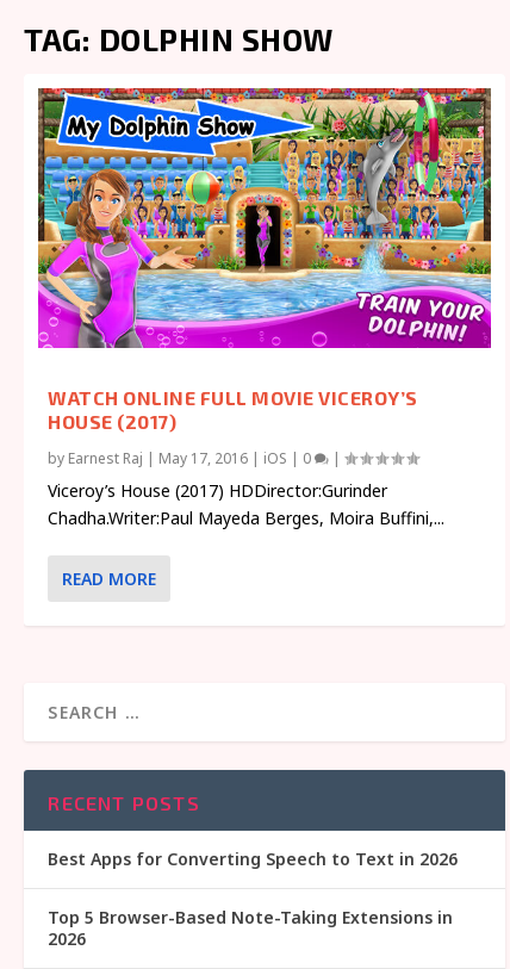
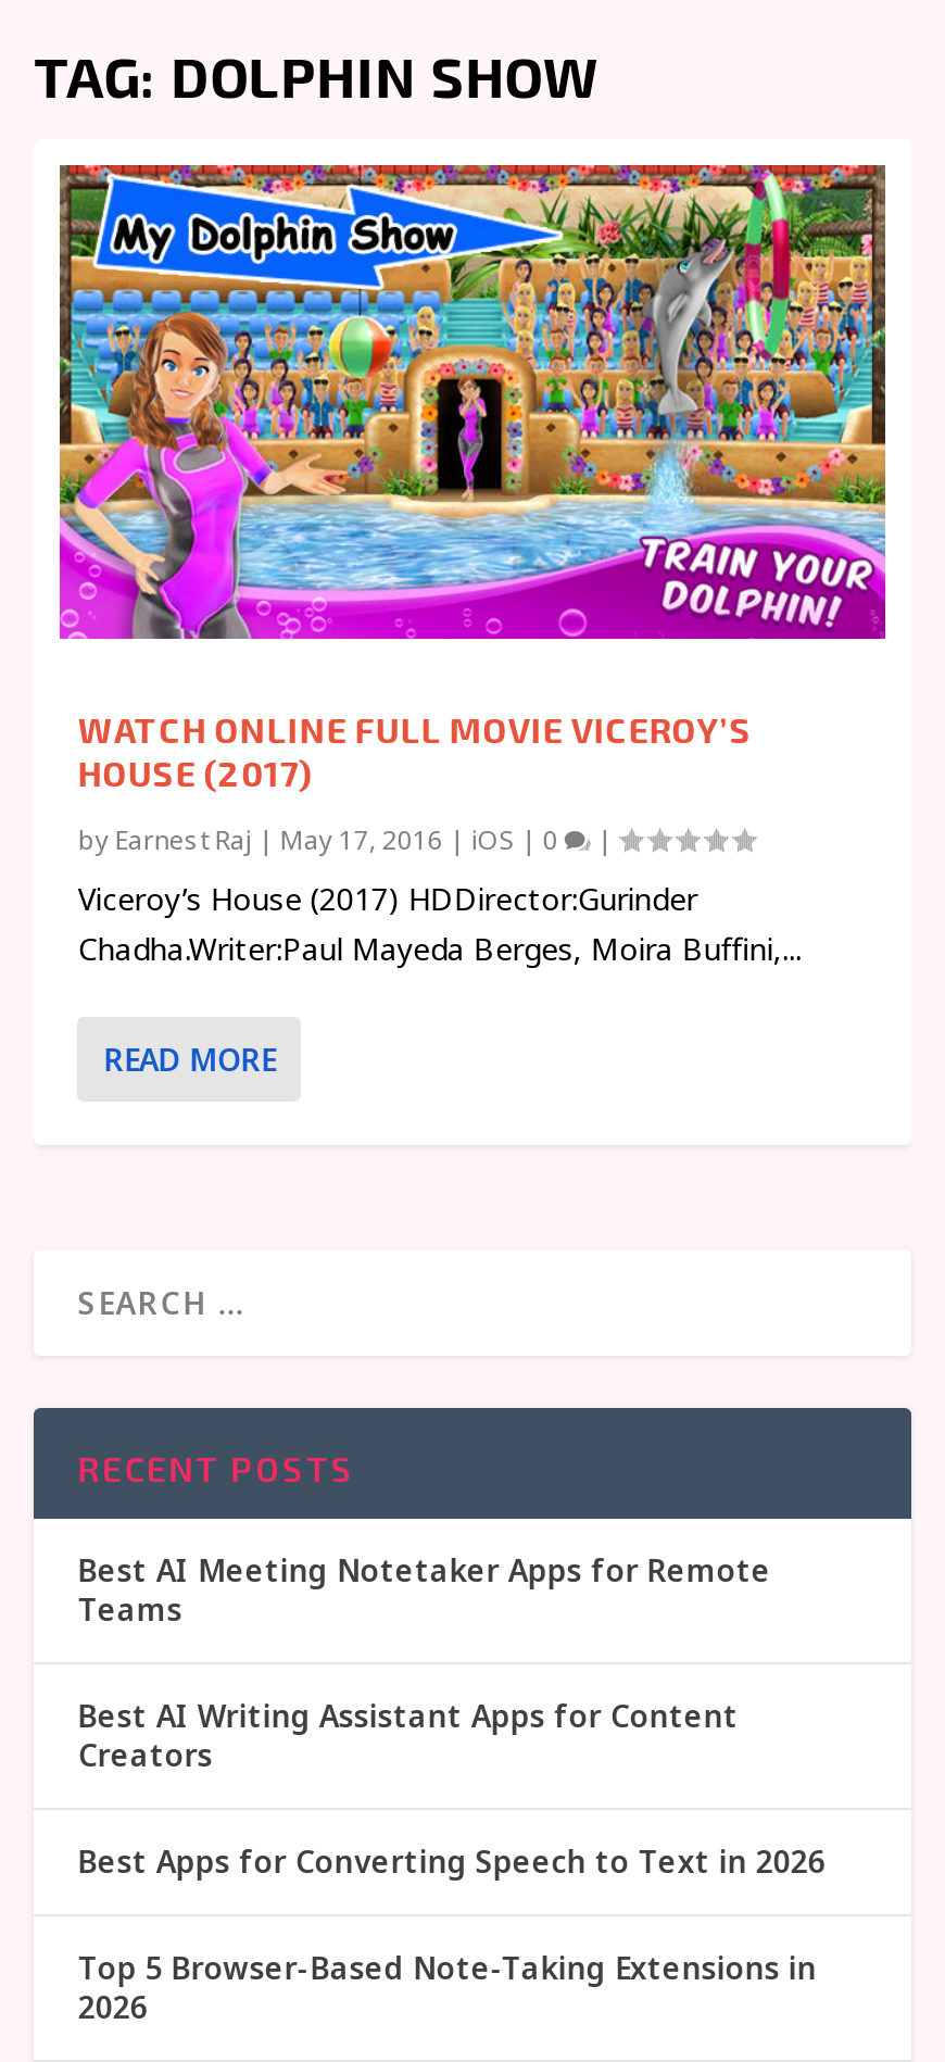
+ Best AI Meeting Notetaker Apps for Remote
+ Teams
+ Best AI Writing Assistant Apps for Content
+ Creators
